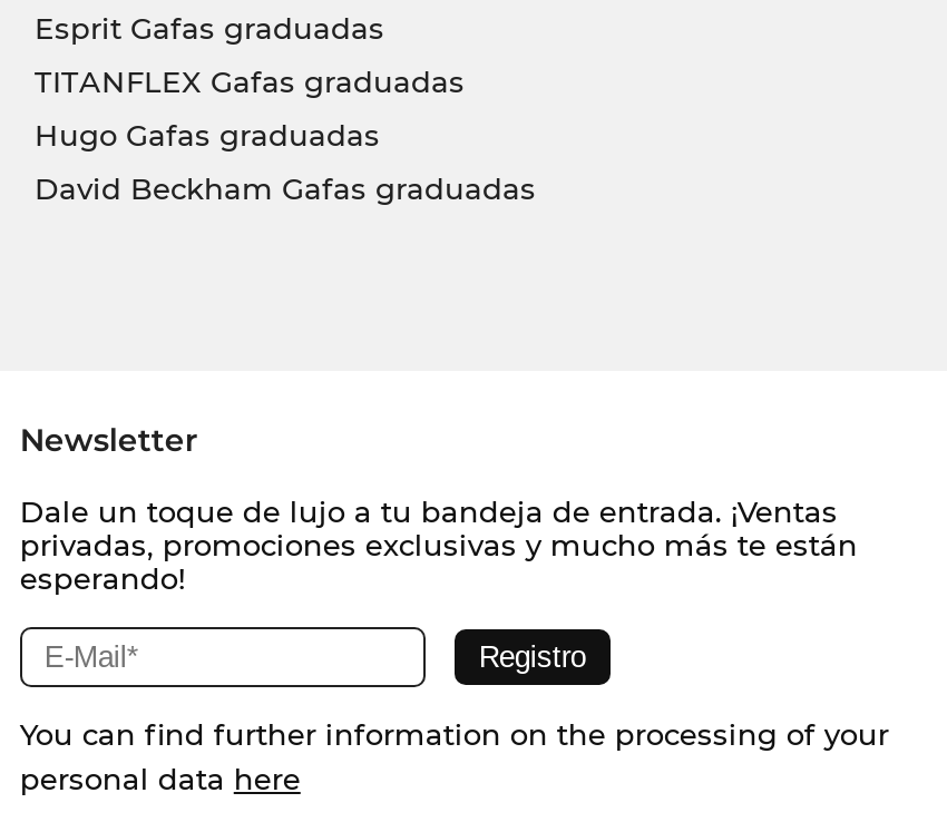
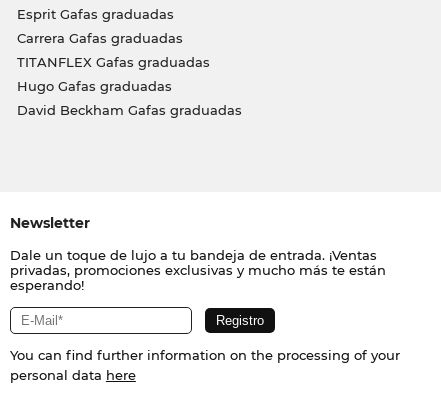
+ Carrera Gafas graduadas
